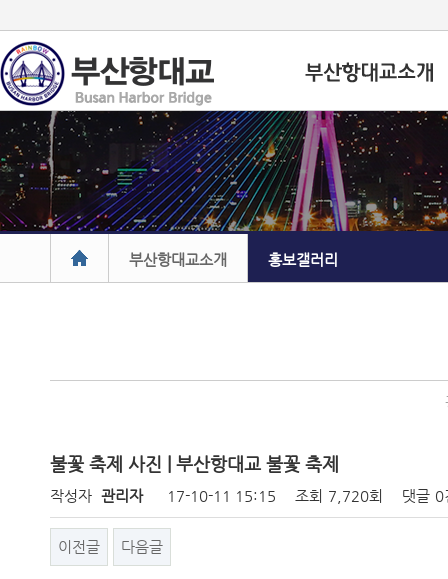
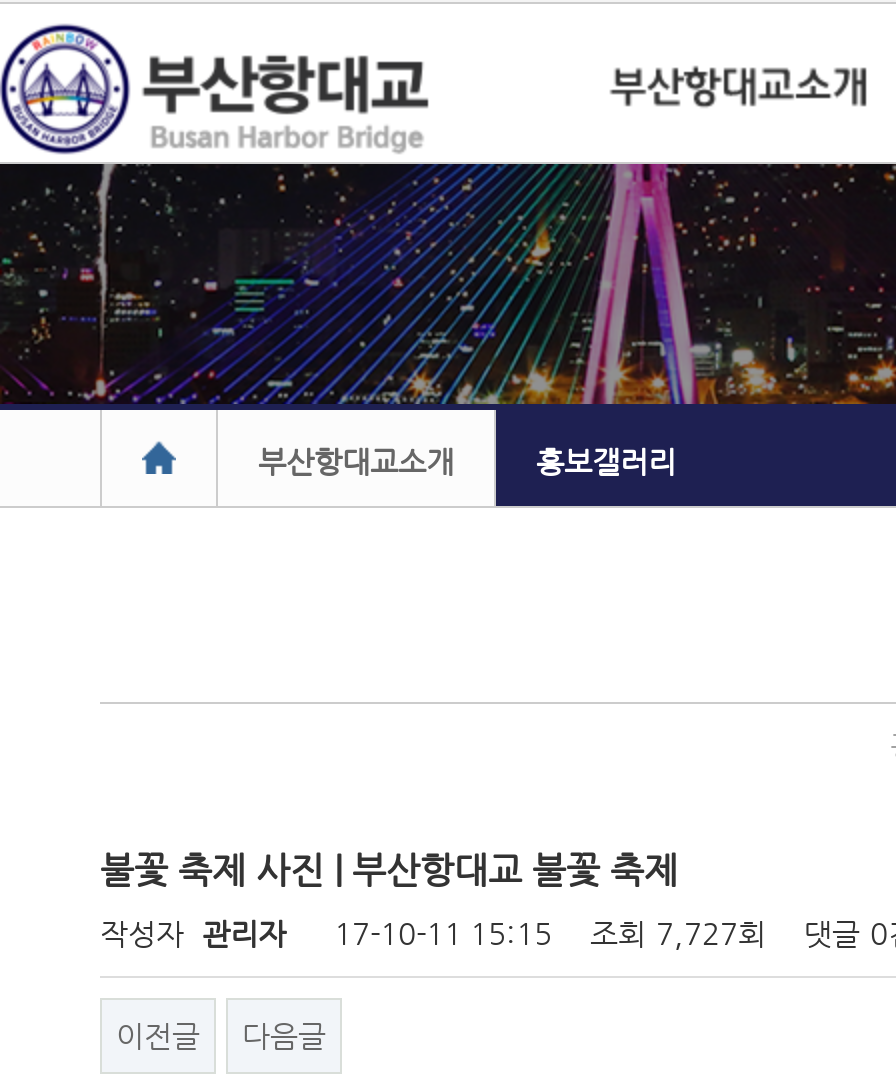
- 조회 7,720회
+ 조회 7,727회
